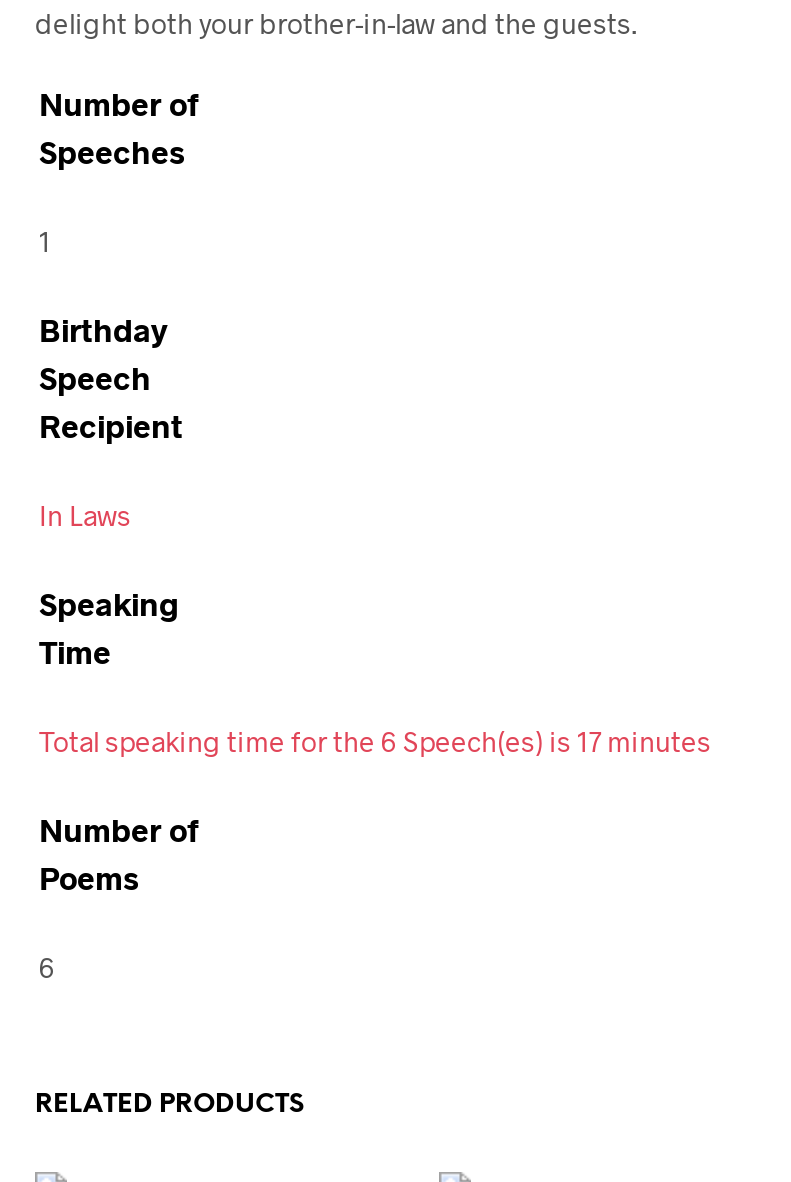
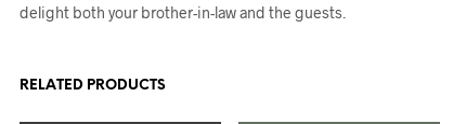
- Number of
- Speeches
- 1
- Birthday
- Speech
- Recipient
- In Laws
- Speaking
- Time
- Total speaking time for the 6 Speech(es) is 17 minutes
- Number of
- Poems
- 6
